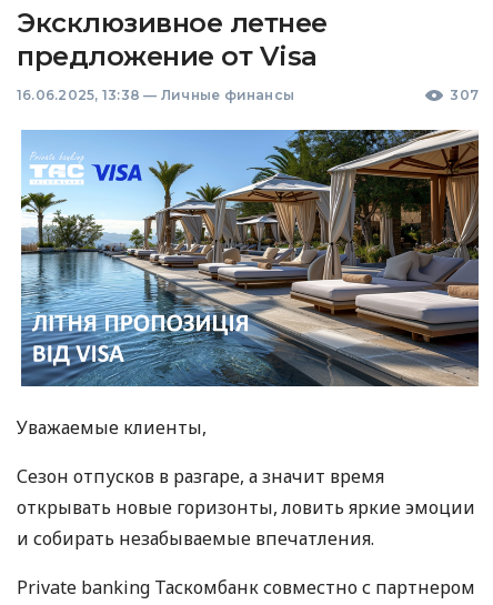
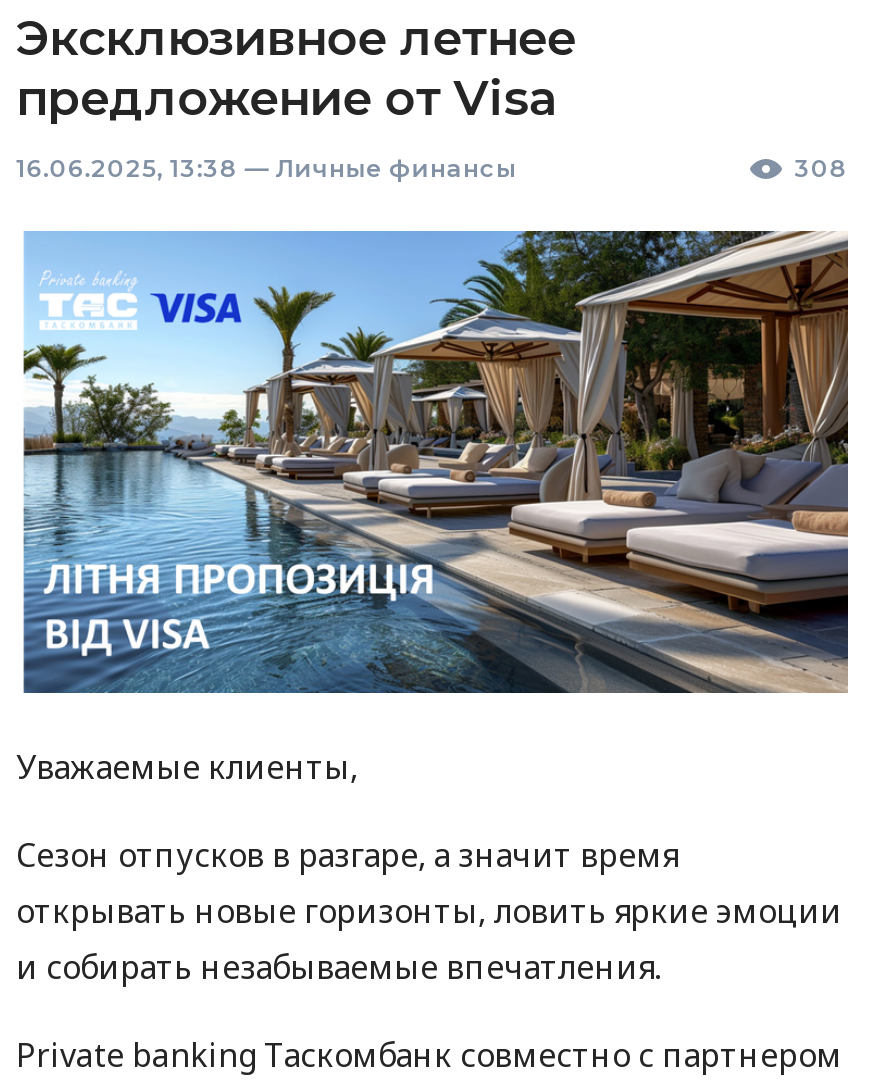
- 307
+ 308
